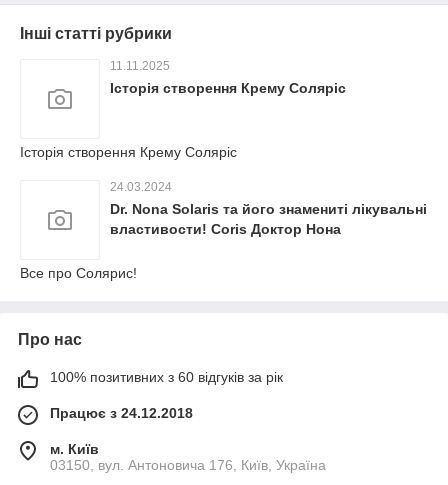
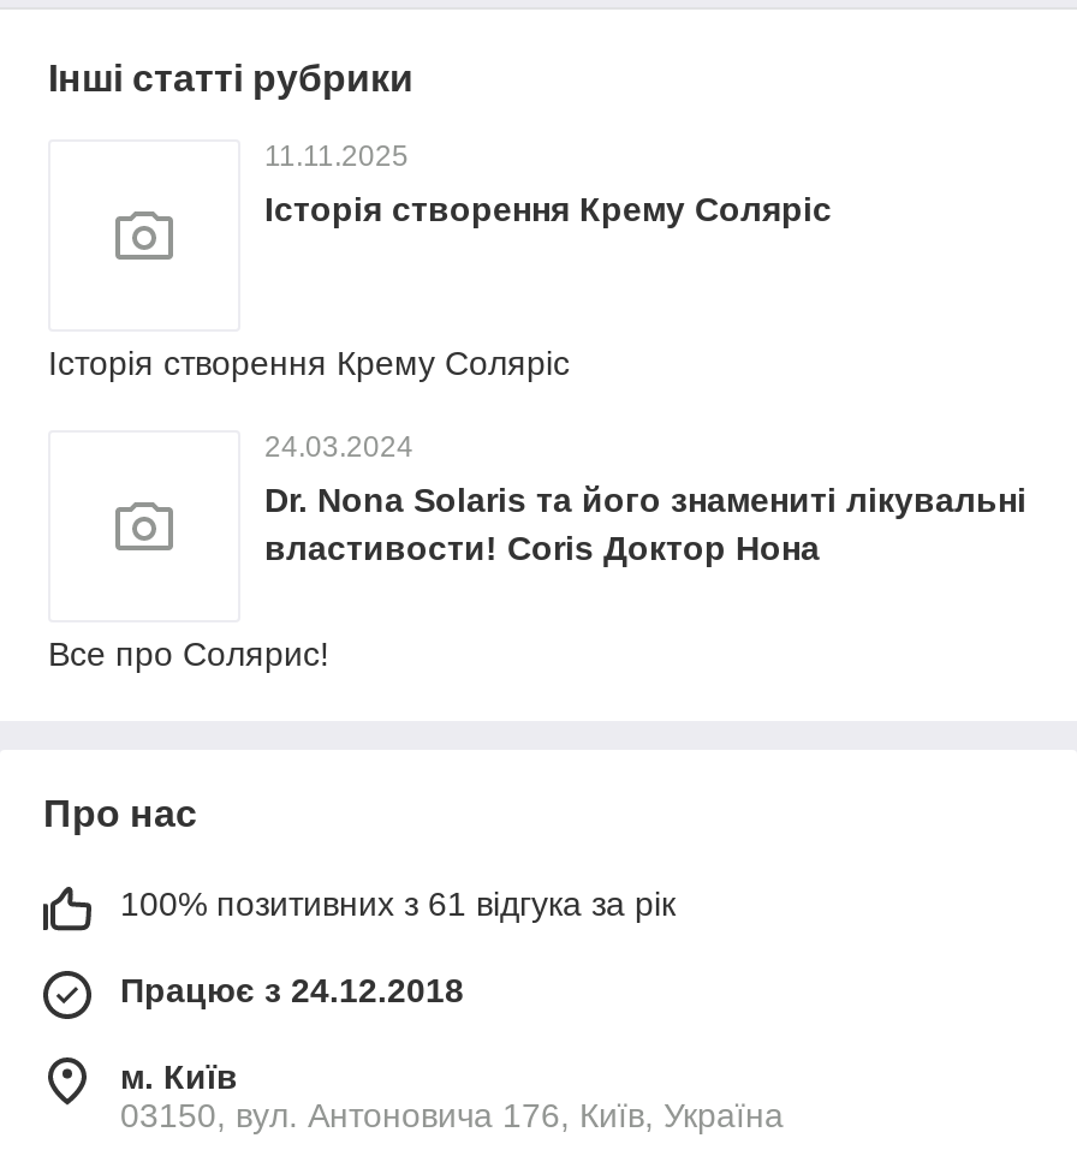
- 100% позитивних з 60 відгуків за рік
+ 100% позитивних з 61 відгука за рік
